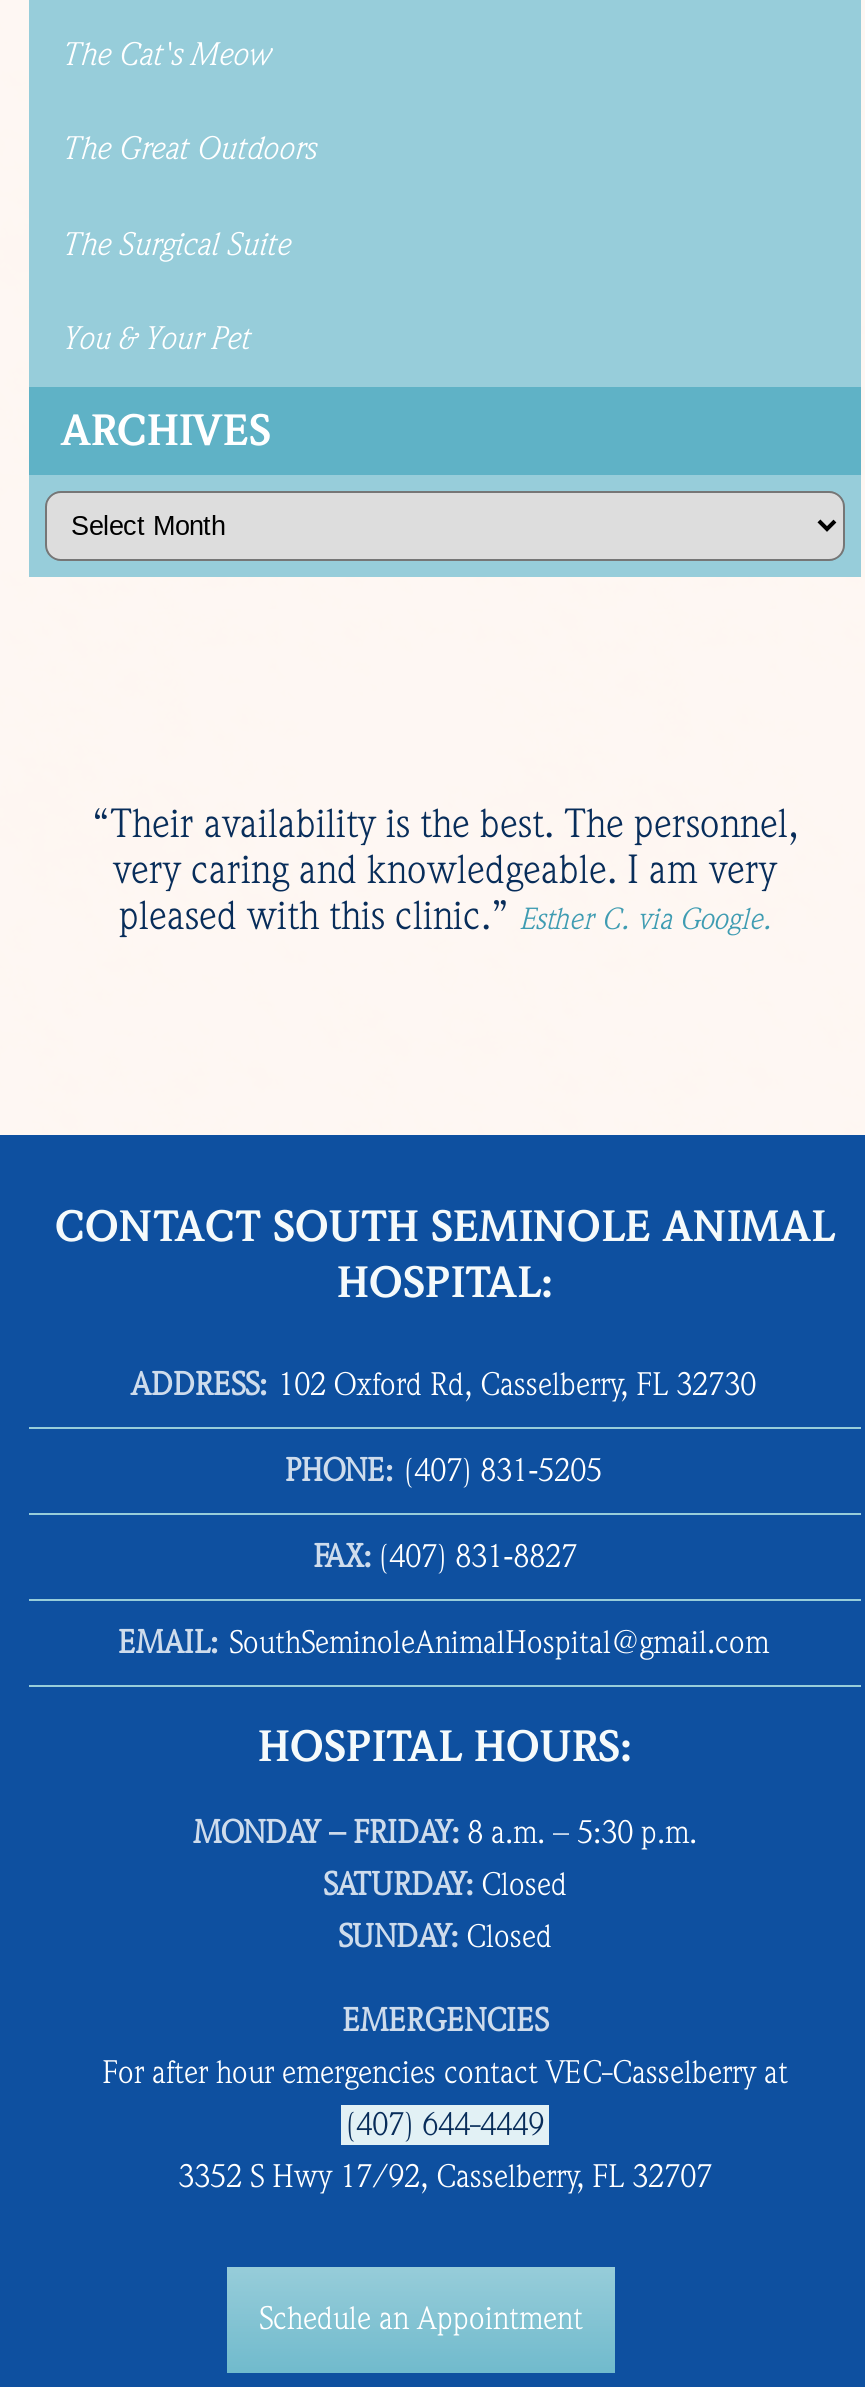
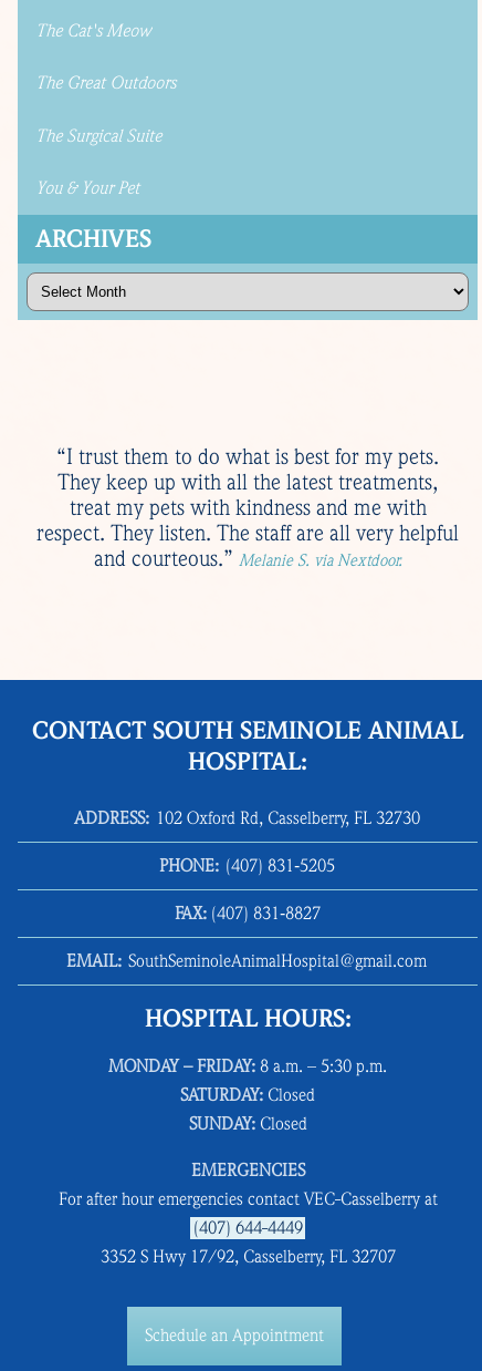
- “Their availability is the best. The personnel,
- very caring and knowledgeable. I am very
- pleased with this clinic.”Esther C. via Google.
+ “I trust them to do what is best for my pets.
+ They keep up with all the latest treatments,
+ treat my pets with kindness and me with
+ respect. They listen. The staff are all very helpful
+ and courteous.” Melanie S. via Nextdoor.
